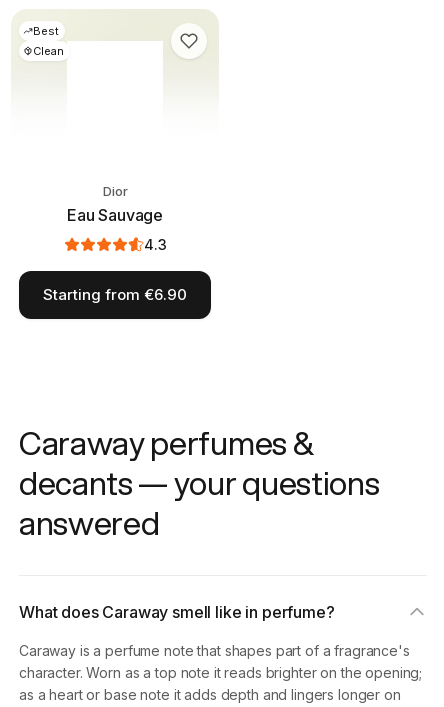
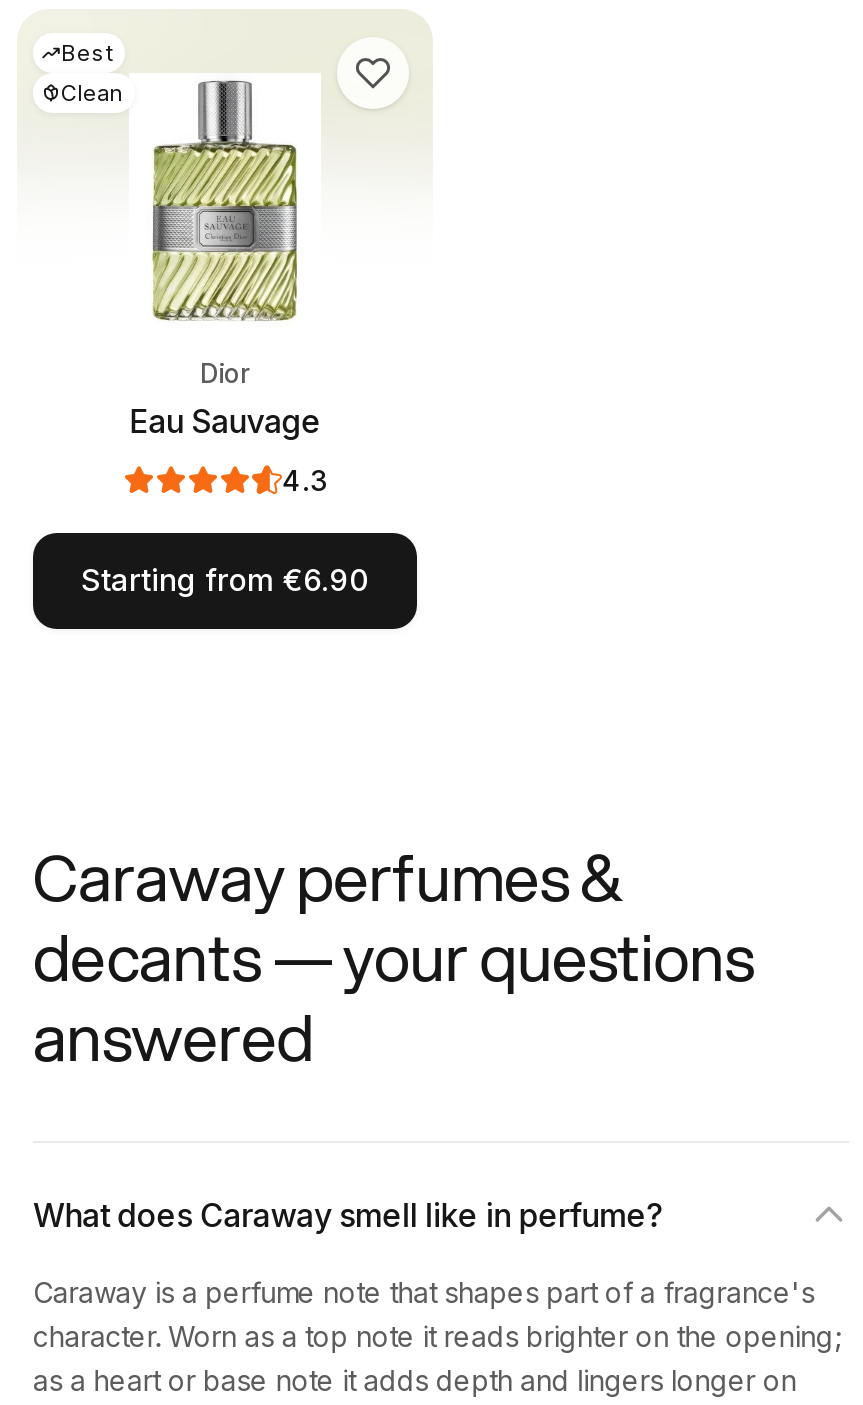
+ [image]
